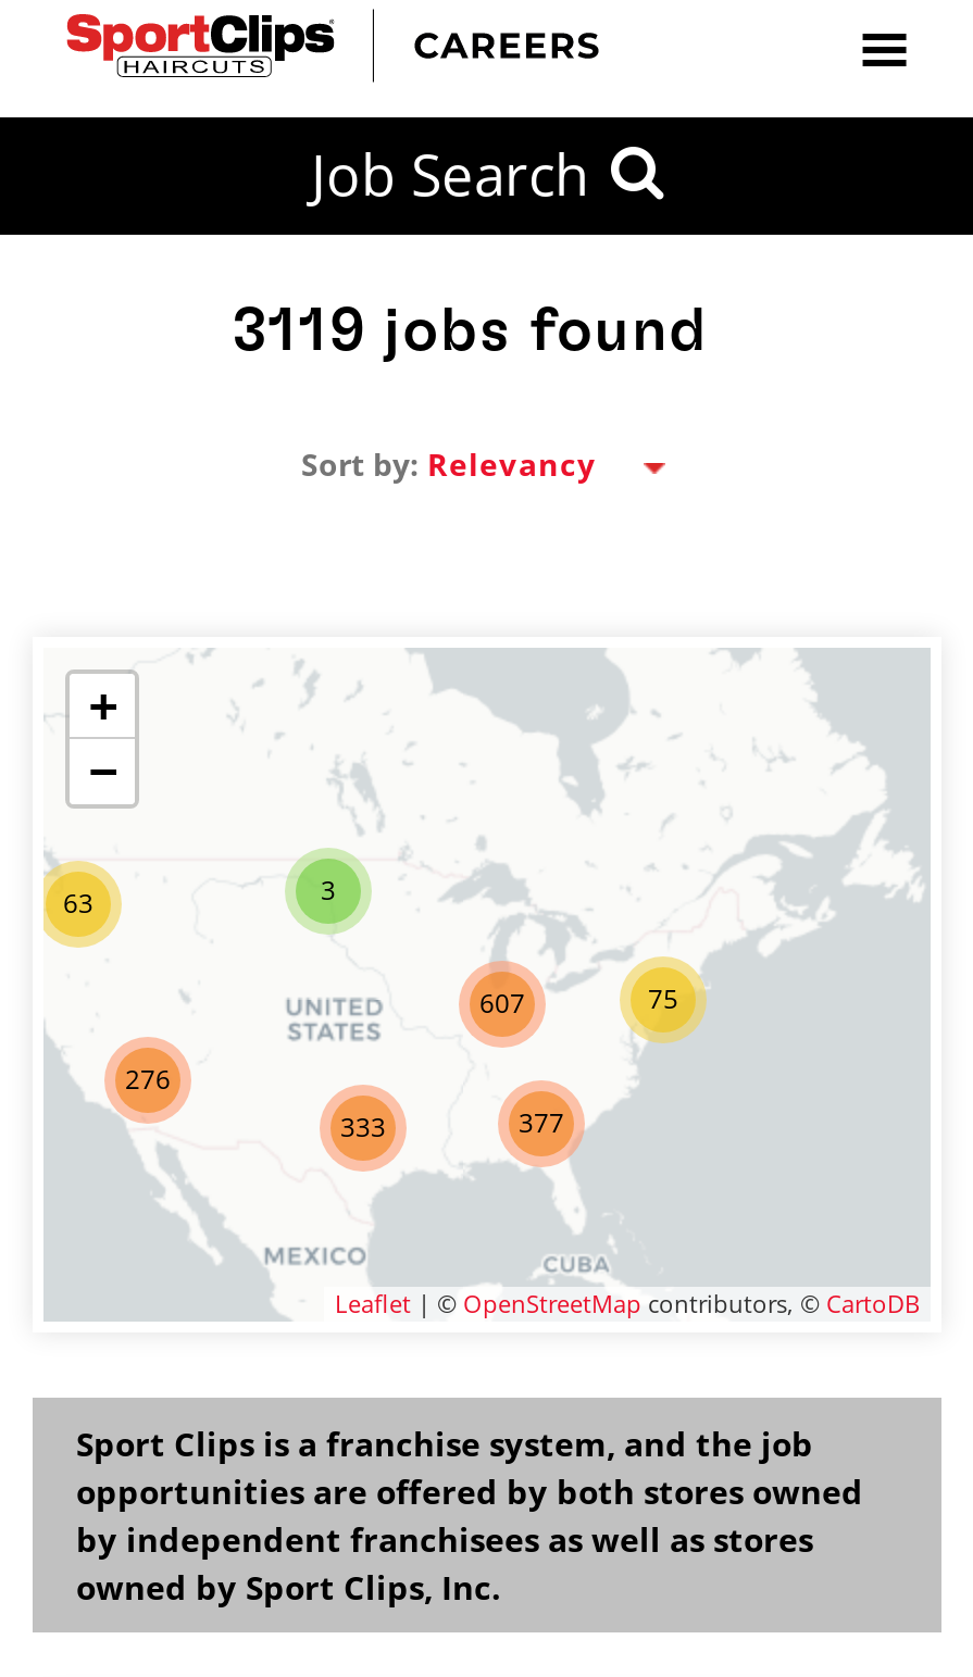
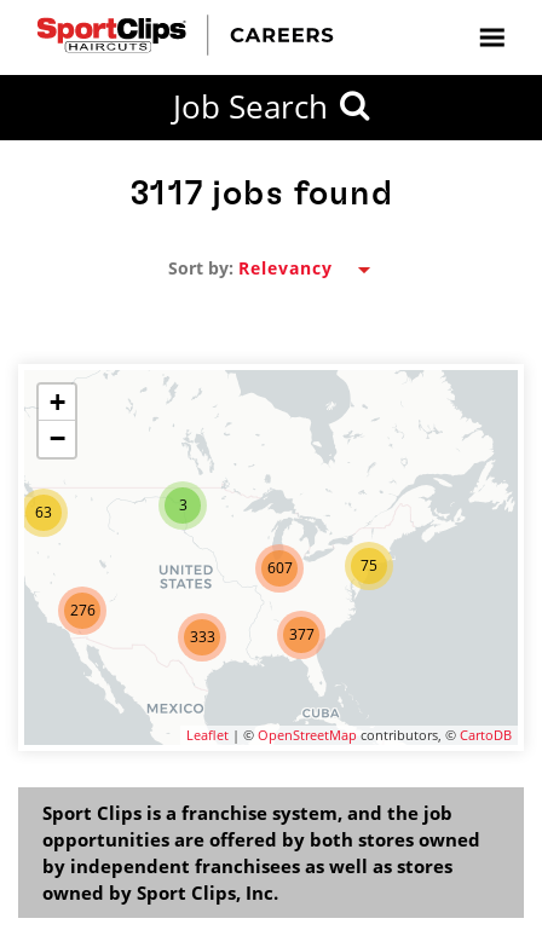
- 3119 jobs found
+ 3117 jobs found
